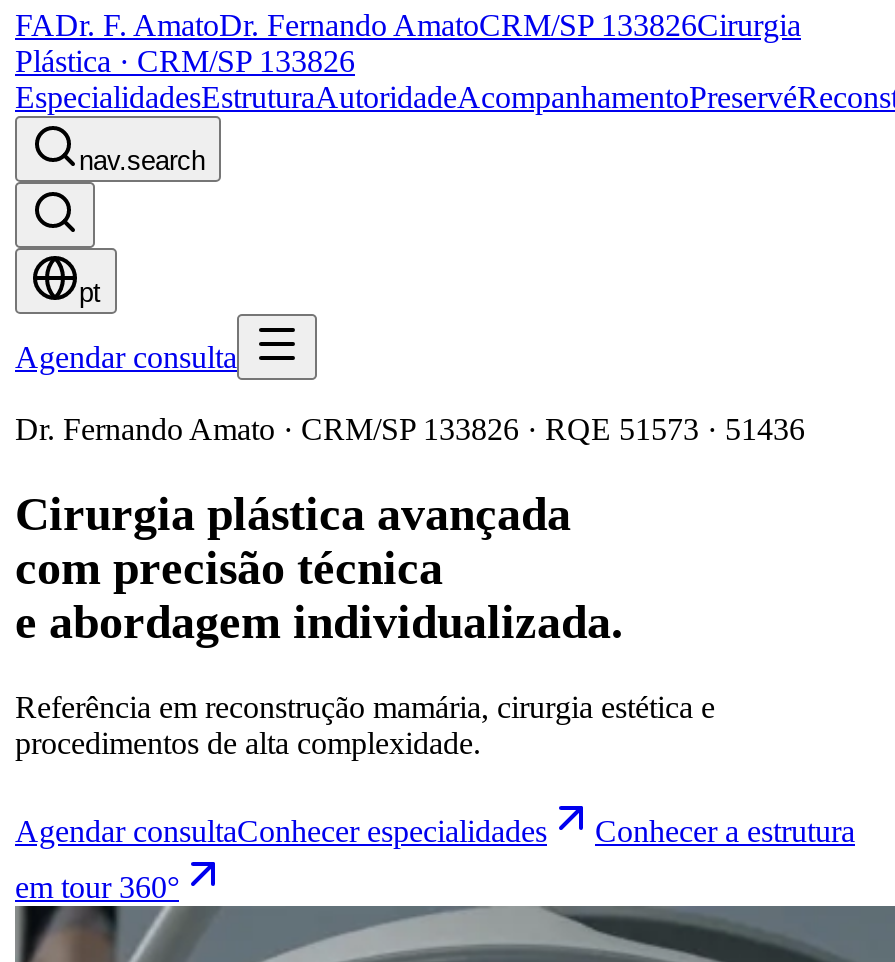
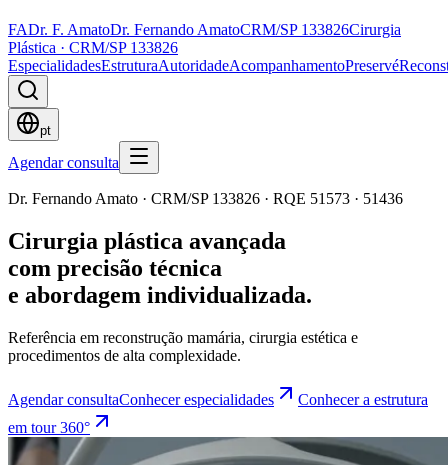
- nav.search
